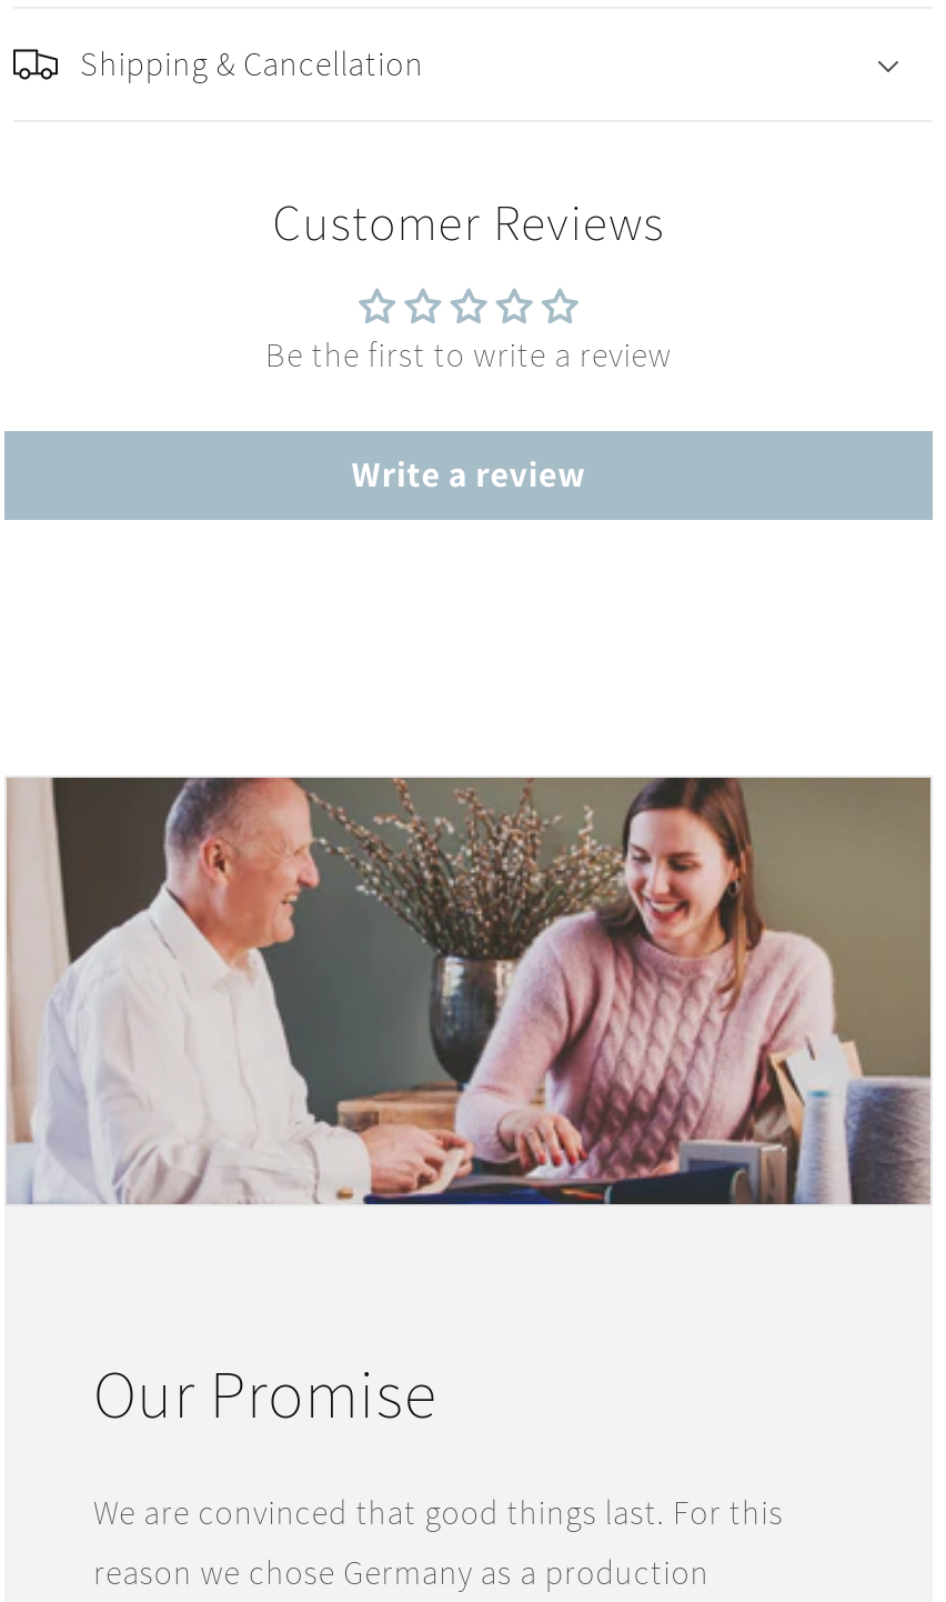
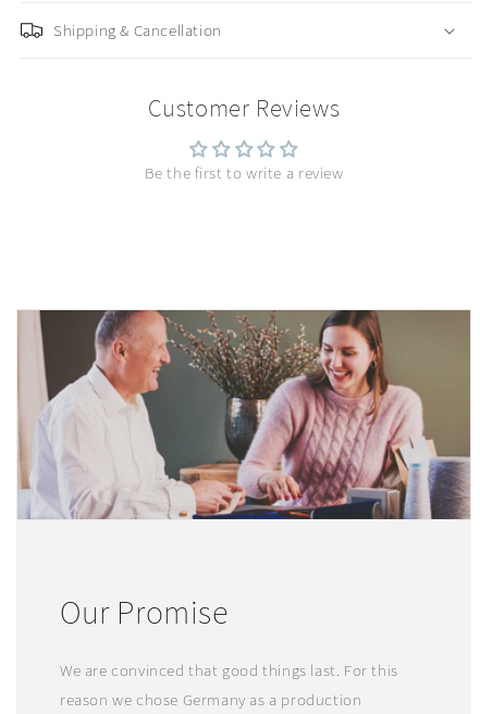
- Write a review
